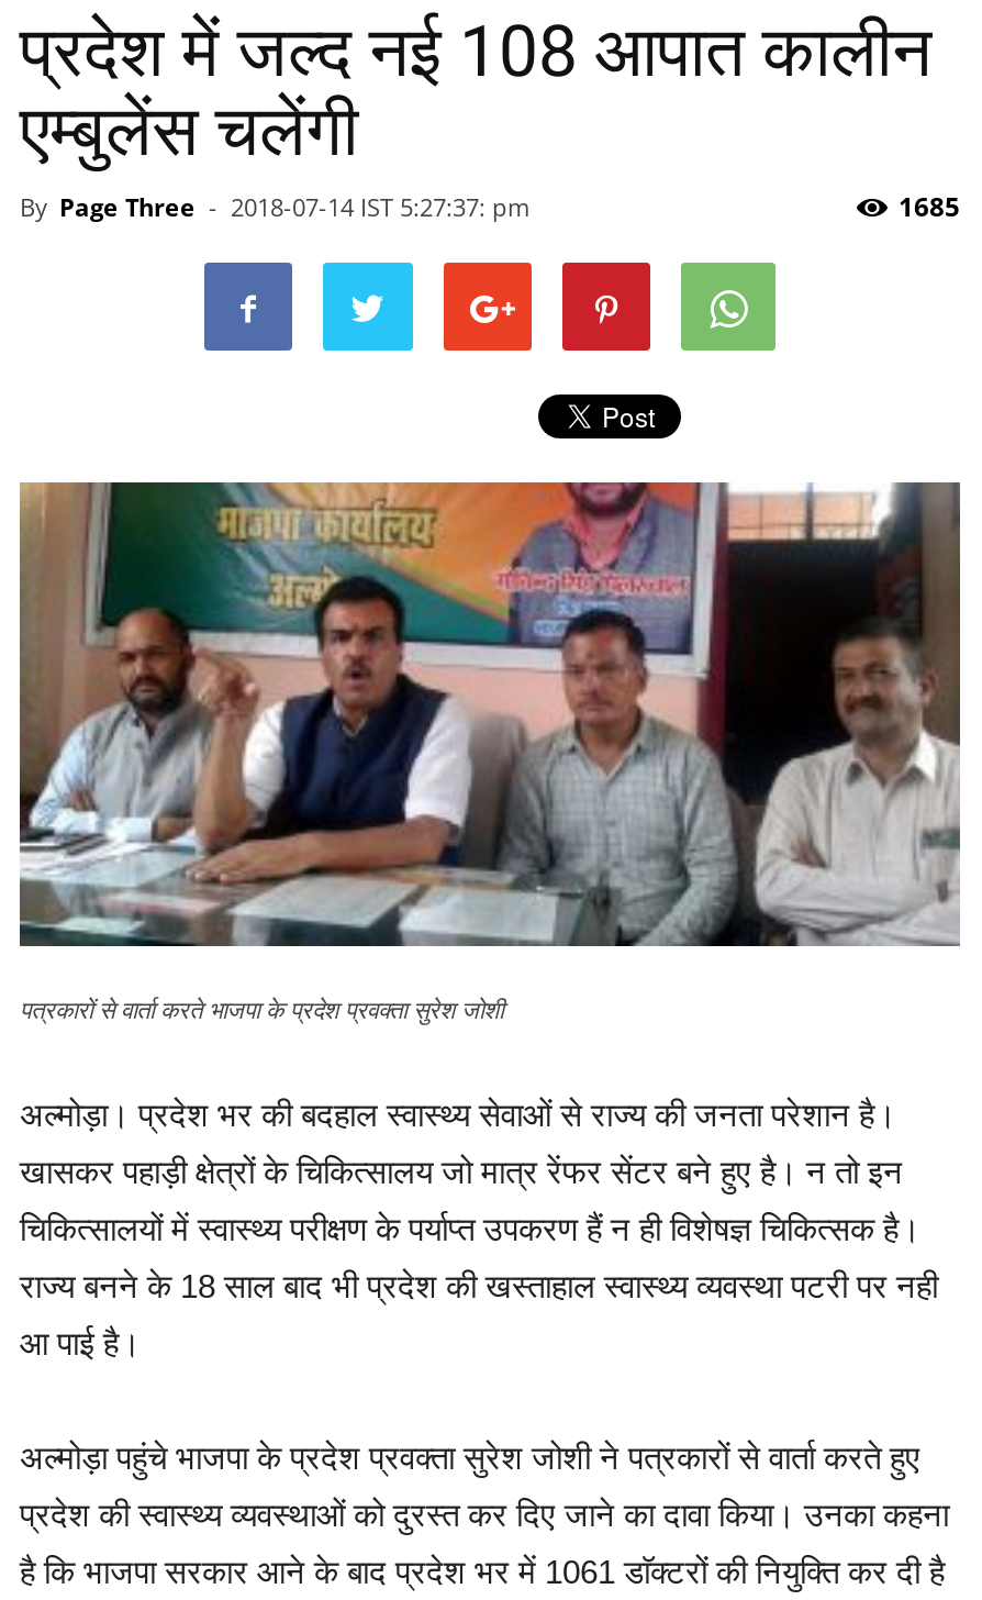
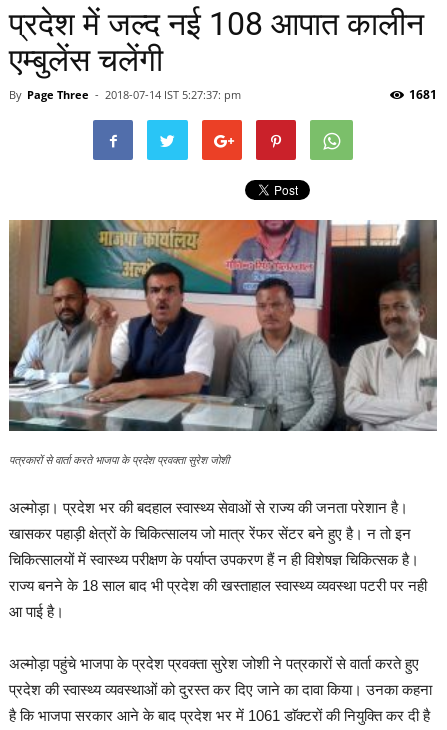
- 1685
+ 1681
